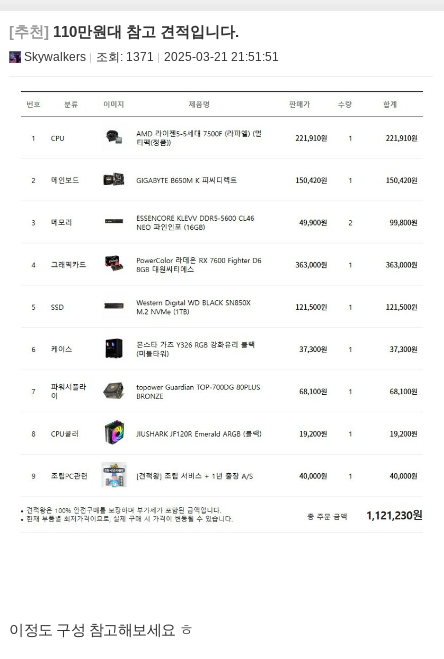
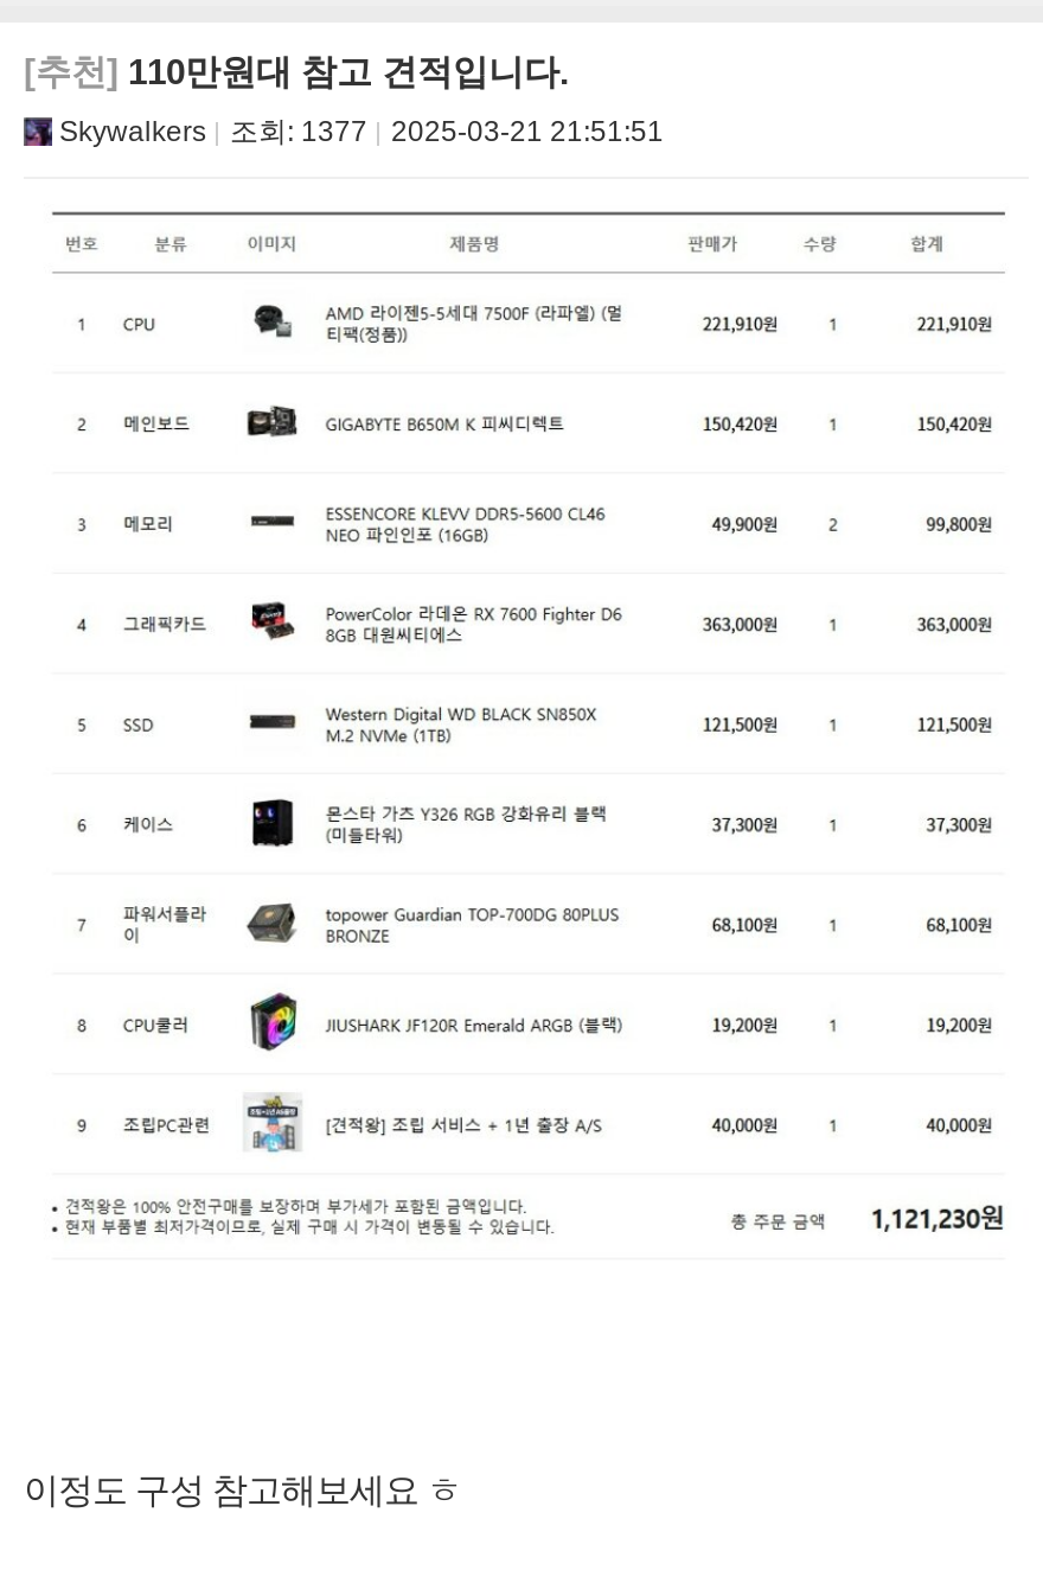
- Skywalkers 조회: 1371 2025-03-21 21:51:51
+ Skywalkers 조회: 1377 2025-03-21 21:51:51
